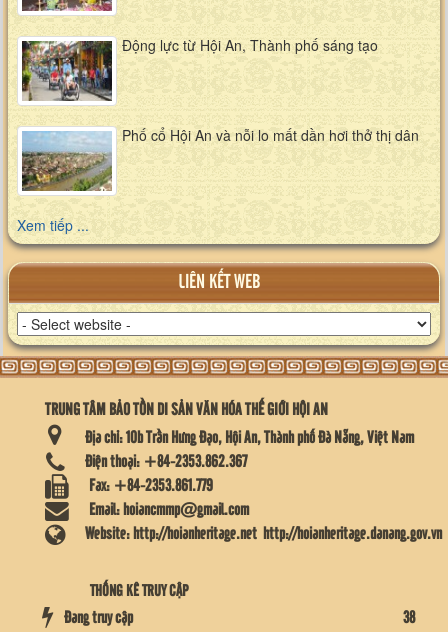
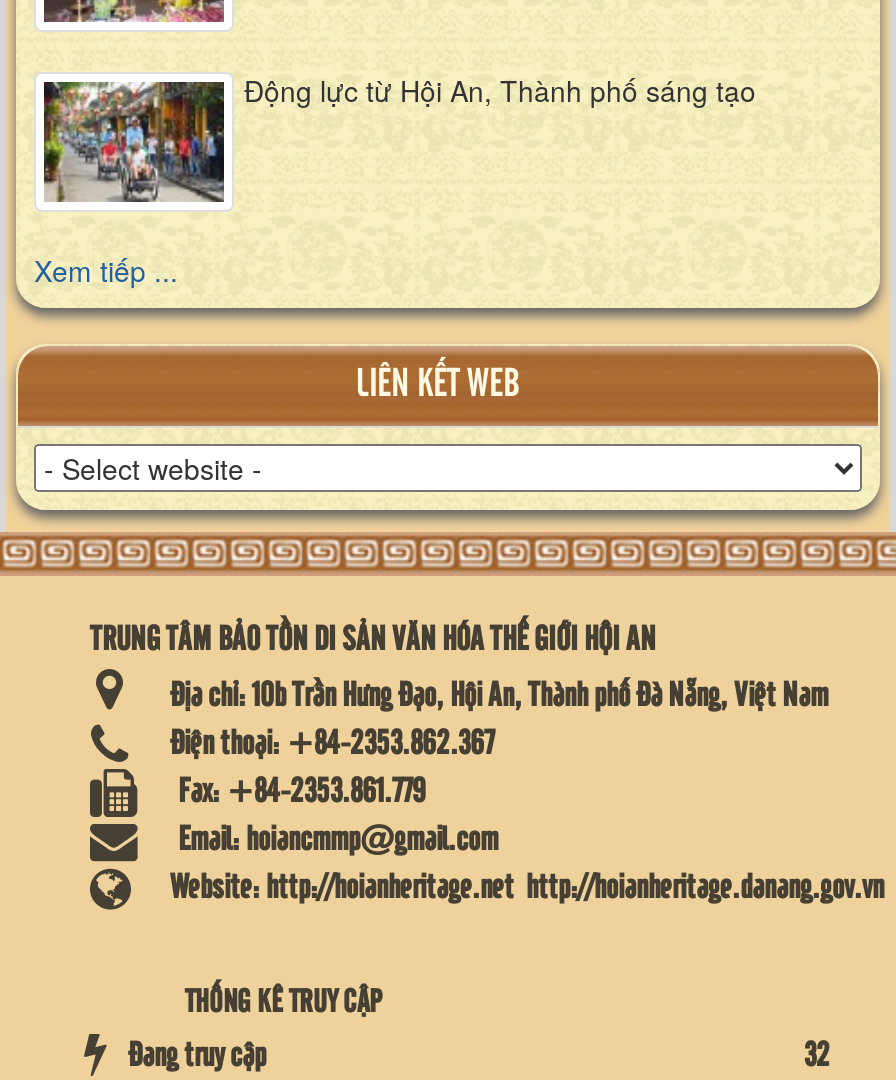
- [image]
- Phố cổ Hội An và nỗi lo mất dần hơi thở thị dân

- 38
+ 32
